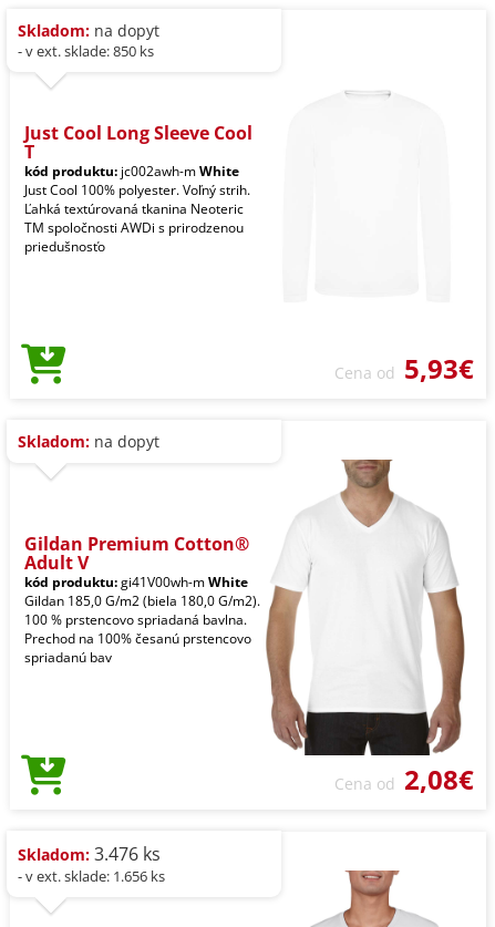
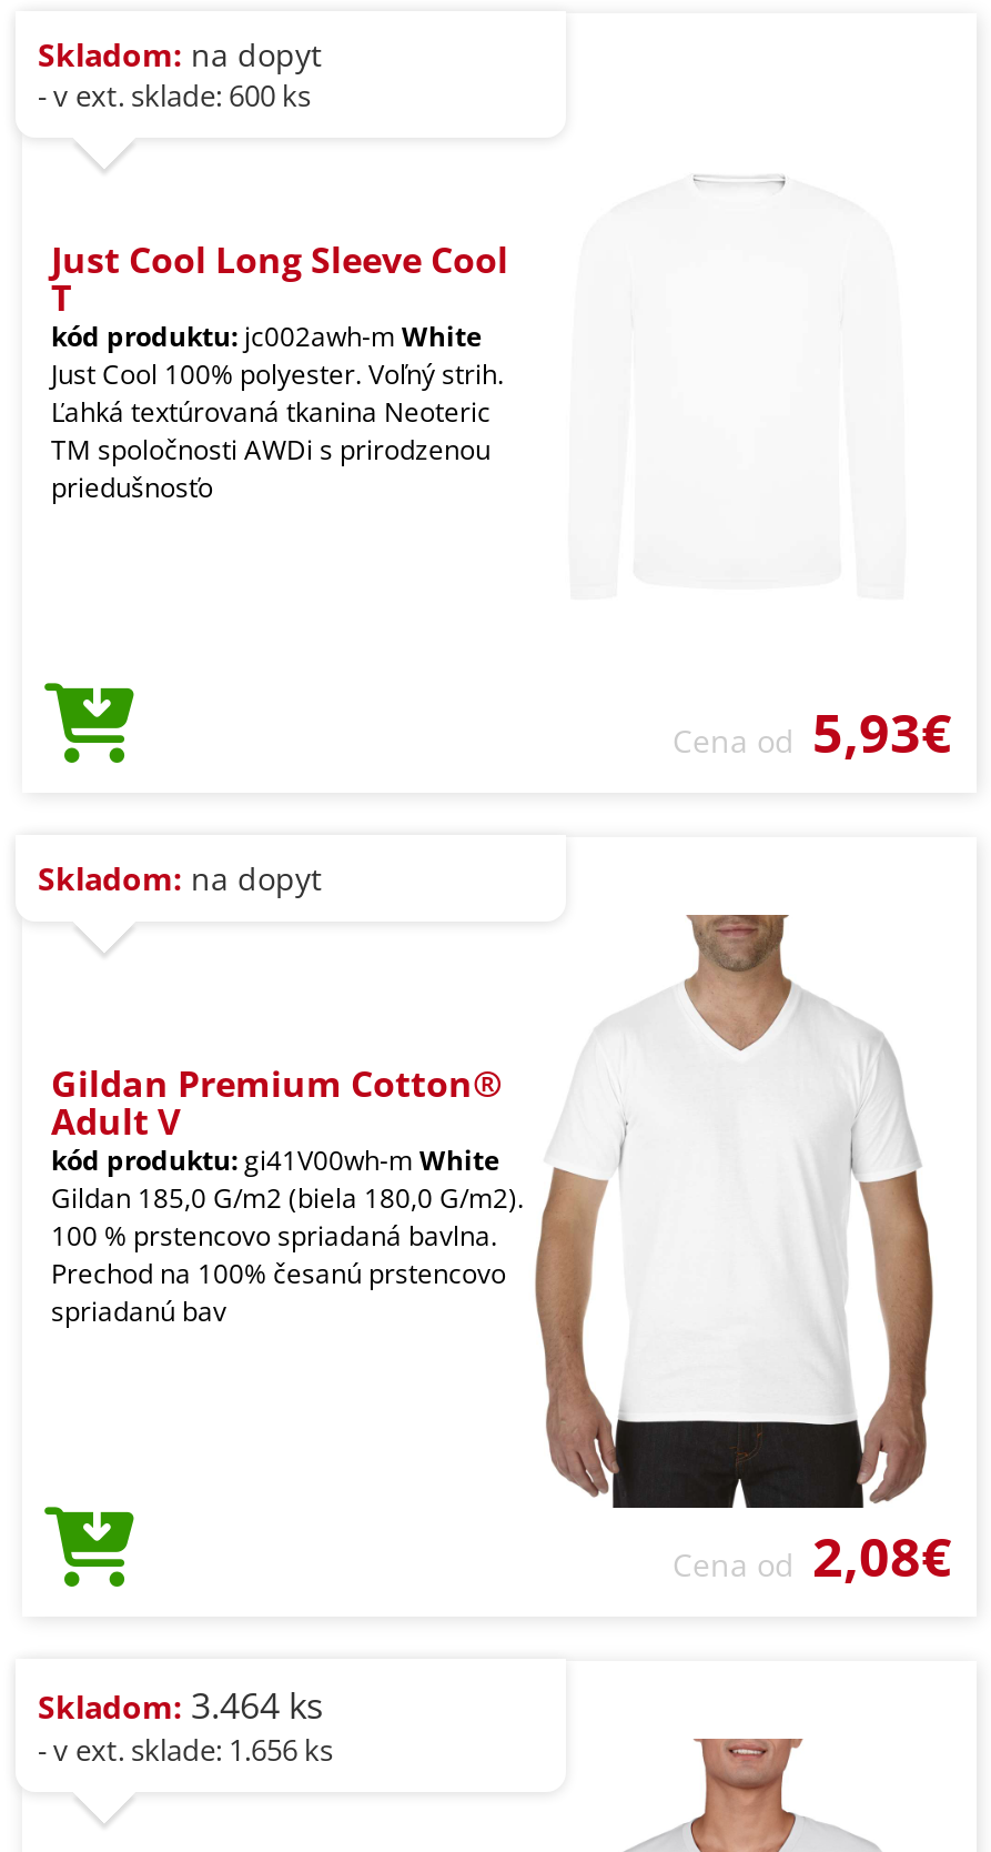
- - v ext. sklade: 850 ks
+ - v ext. sklade: 600 ks

- Skladom: 3.476 ks
+ Skladom: 3.464 ks
